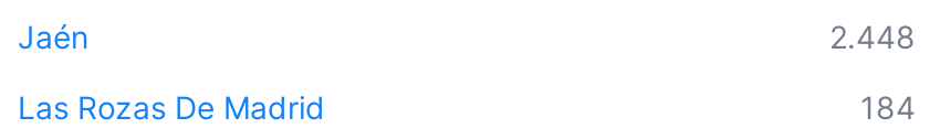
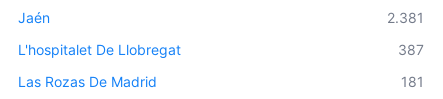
- 2.448
+ 2.381
+ L'hospitalet De Llobregat
+ 387

- 184
+ 181
